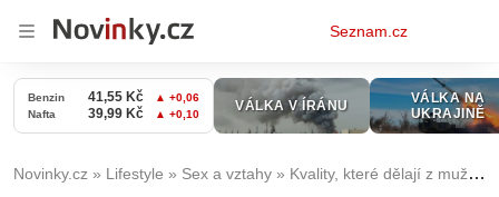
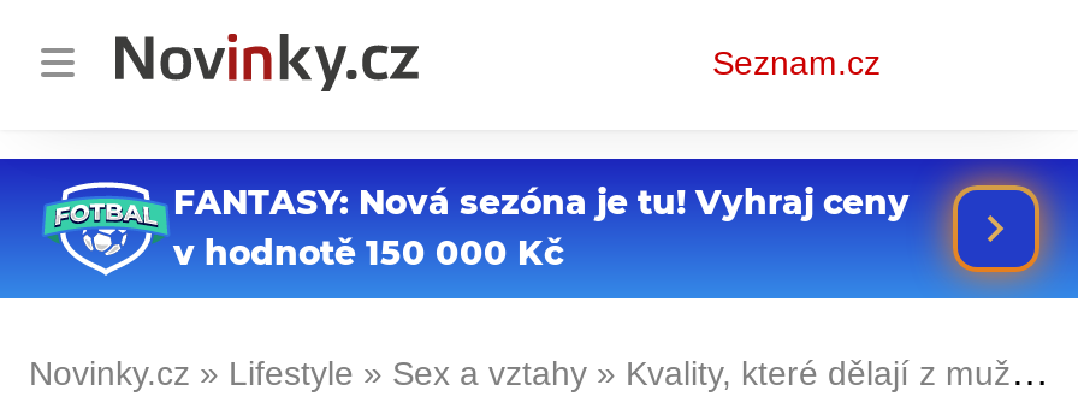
- [image]
+ [image]
